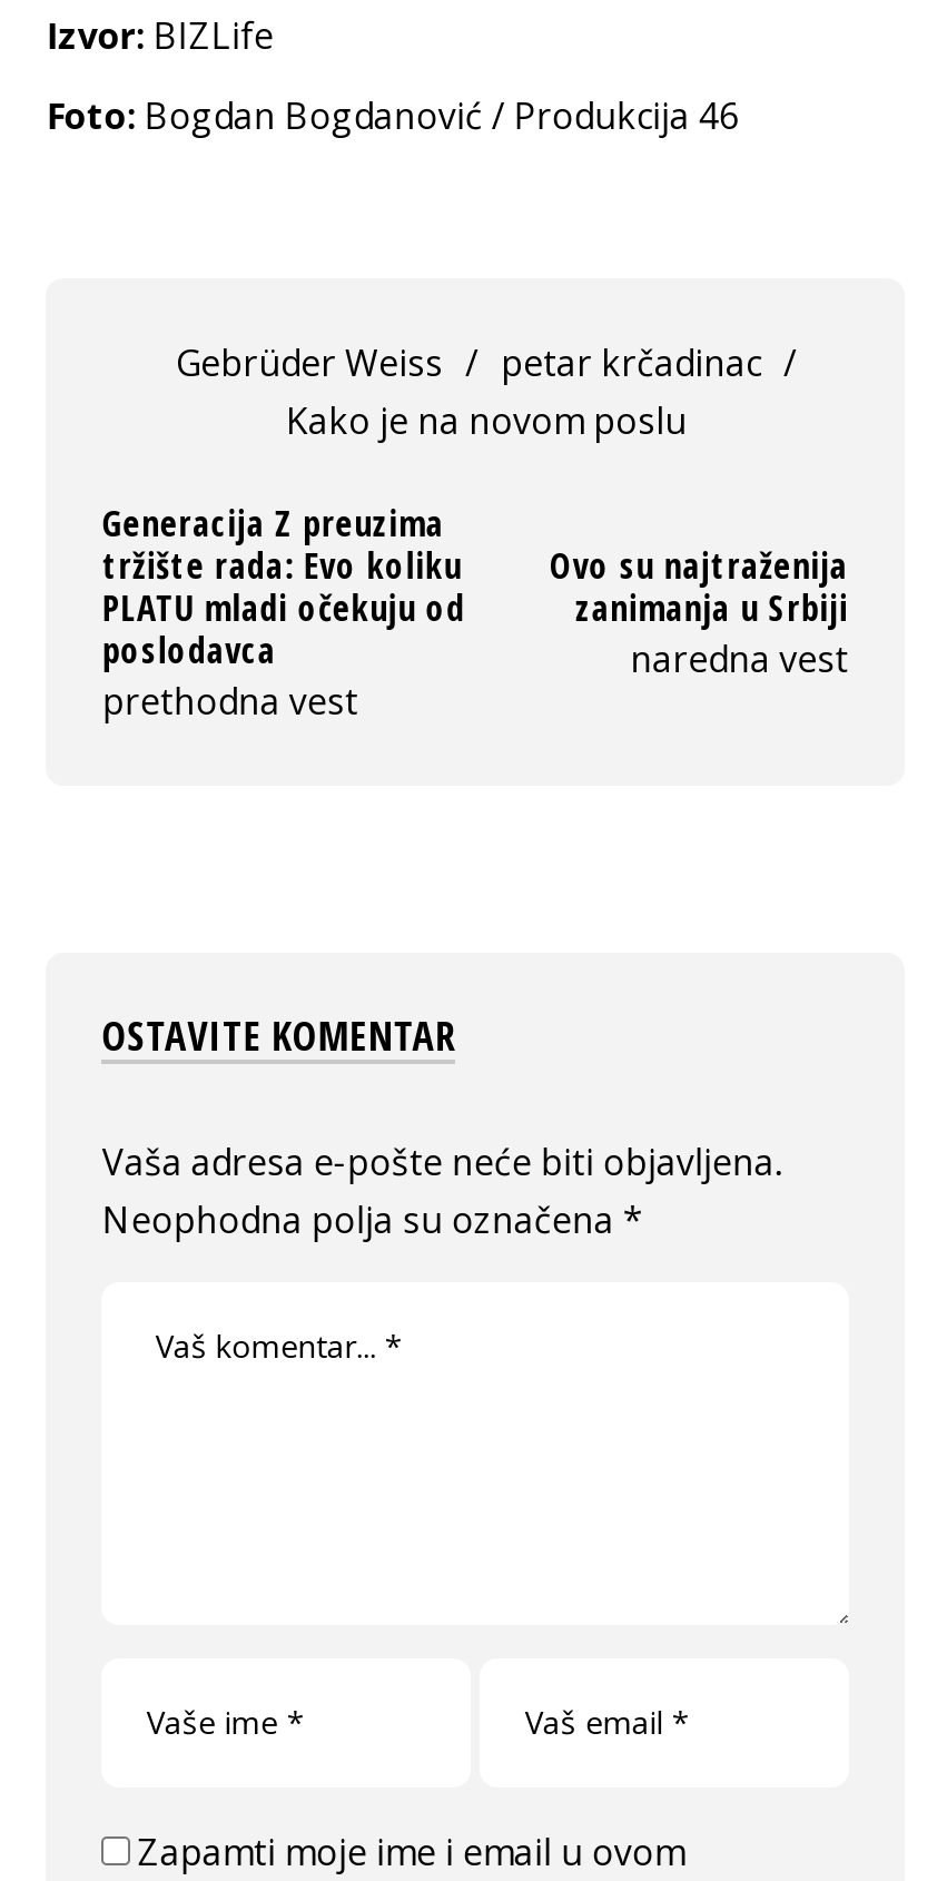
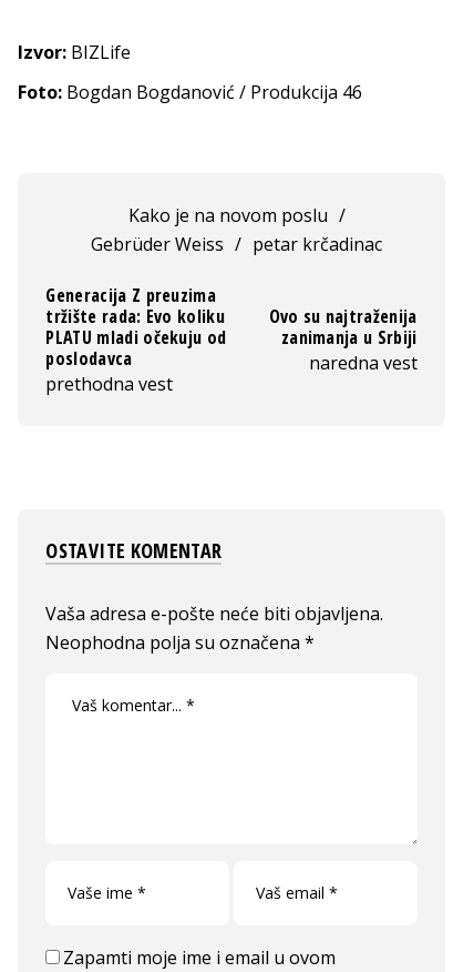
- Gebrüder Weiss / petar krčadinac /
- Kako je na novom poslu
+ Kako je na novom poslu /
+ Gebrüder Weiss / petar krčadinac
